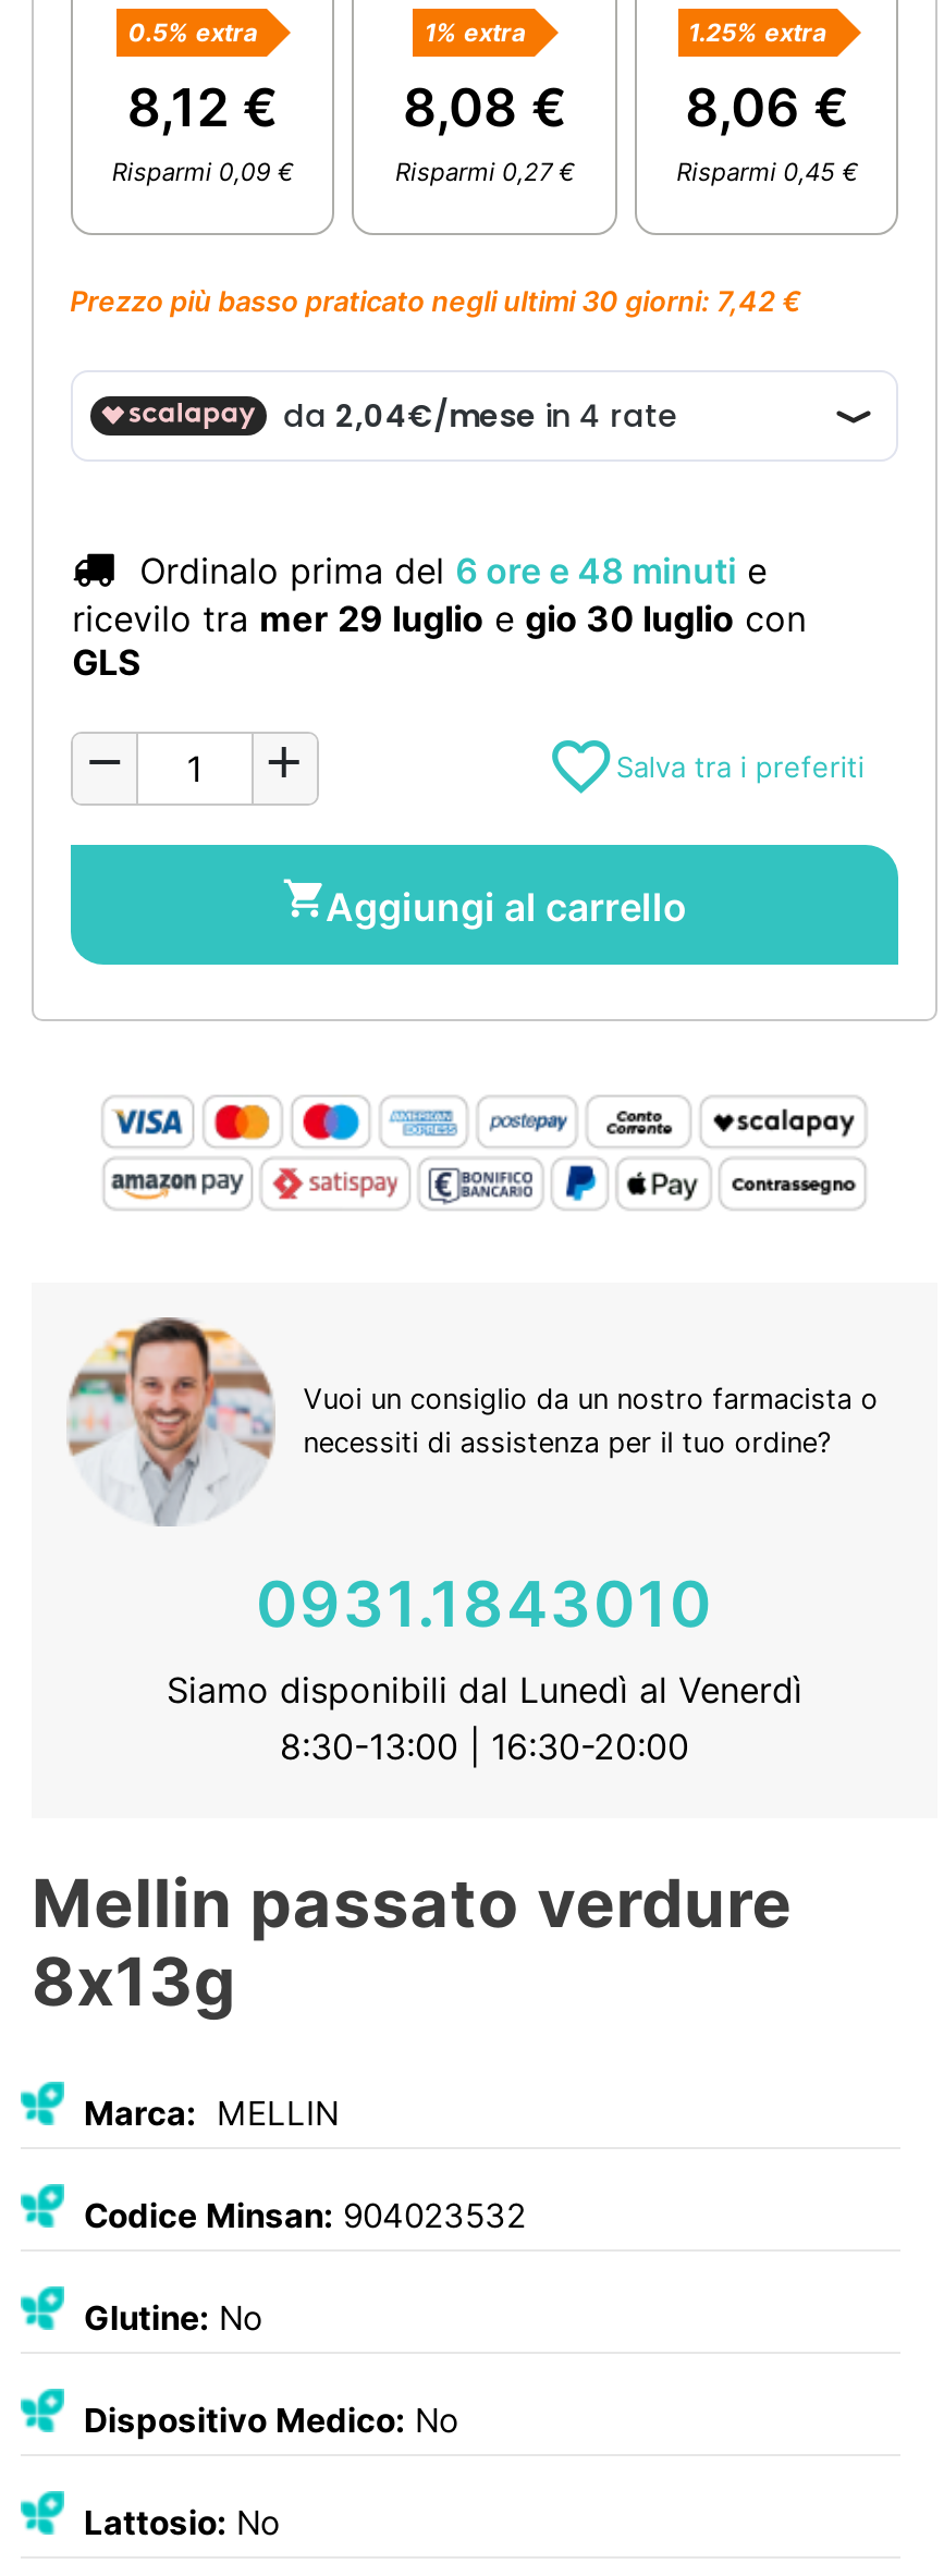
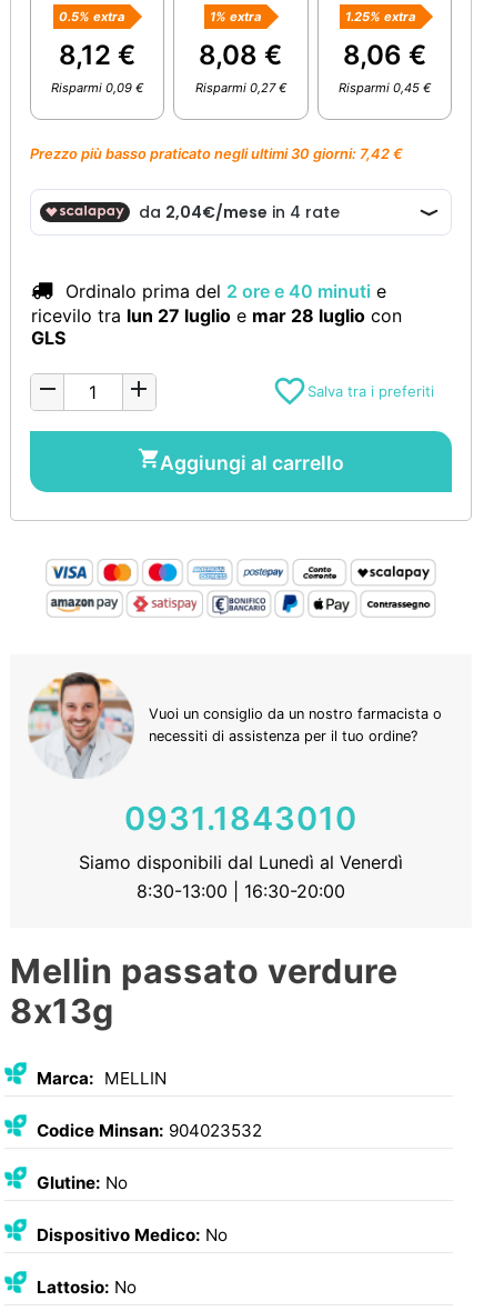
- Ordinalo prima del 6 ore e 48 minuti e
+ Ordinalo prima del 2 ore e 40 minuti e

- ricevilo tra mer 29 luglio e gio 30 luglio con
+ ricevilo tra lun 27 luglio e mar 28 luglio con
